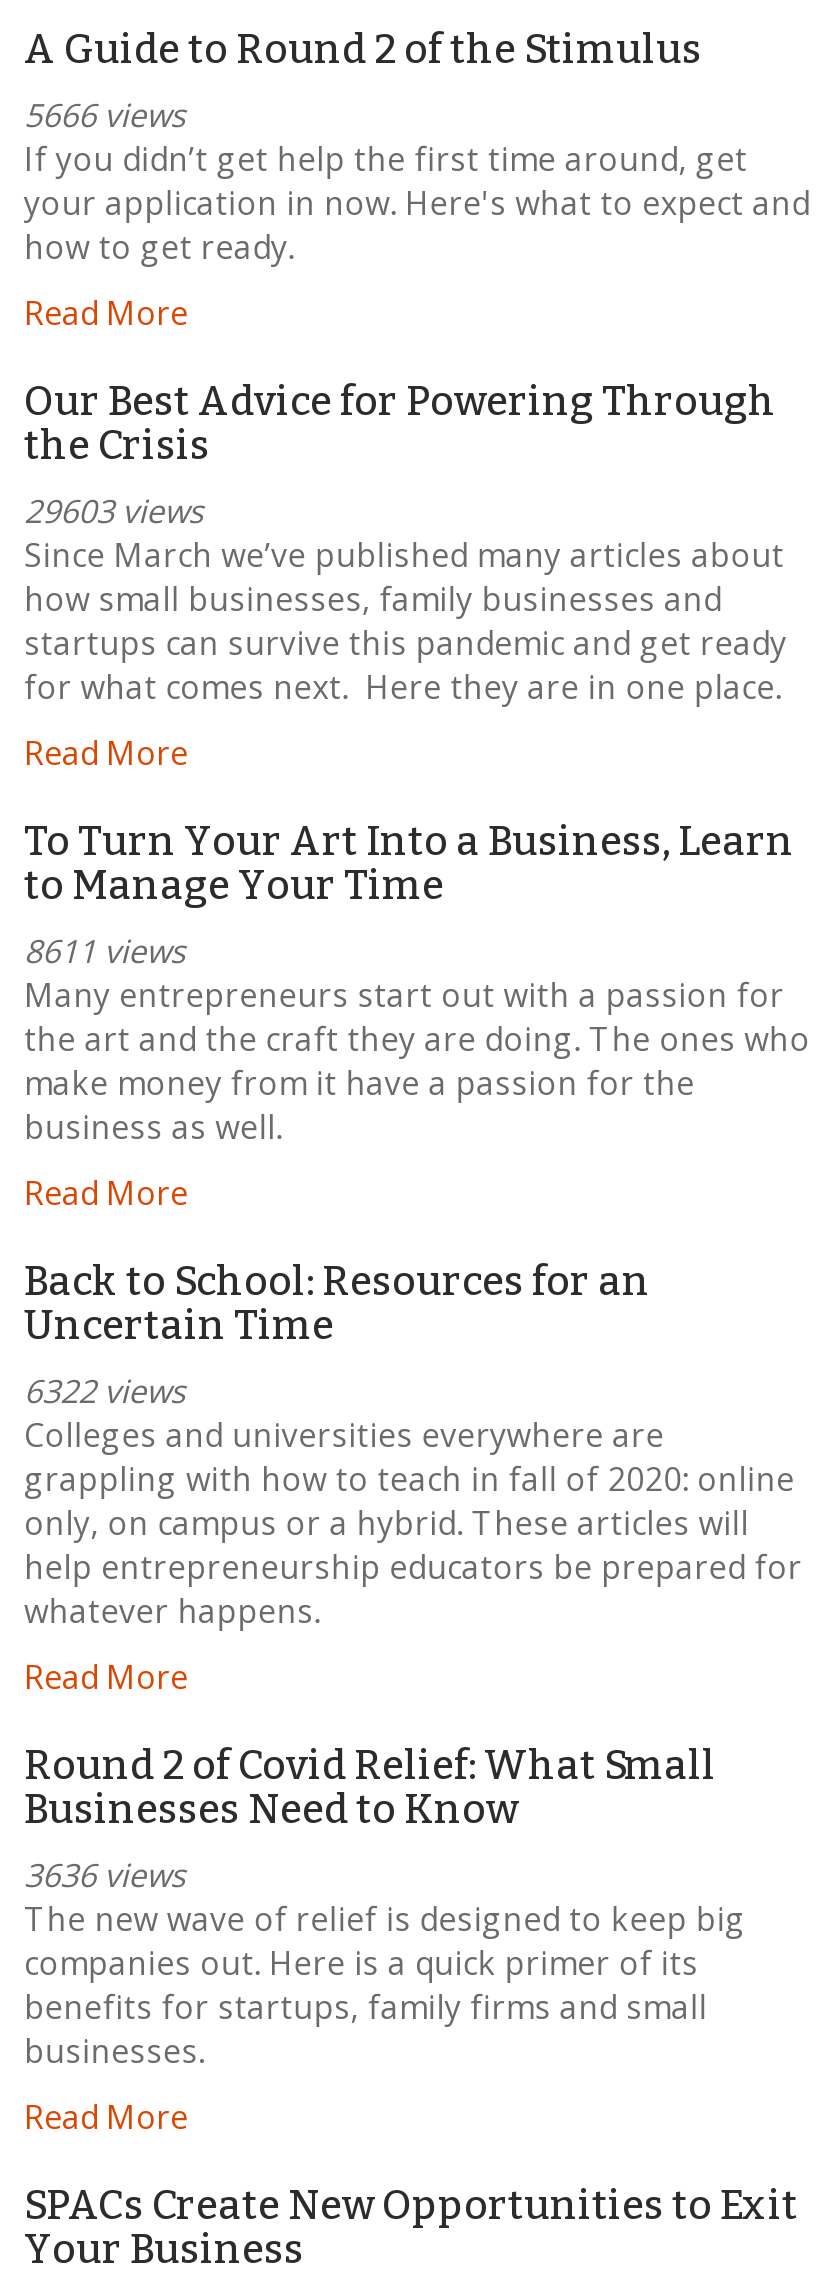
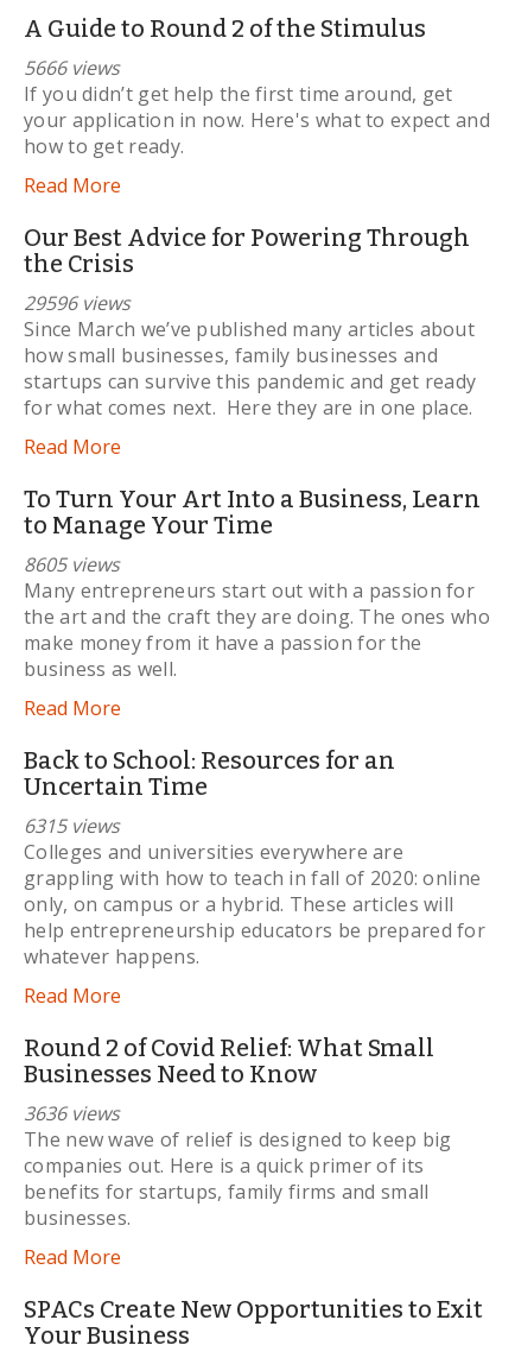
- 29603 views
+ 29596 views

- 8611 views
+ 8605 views

- 6322 views
+ 6315 views
